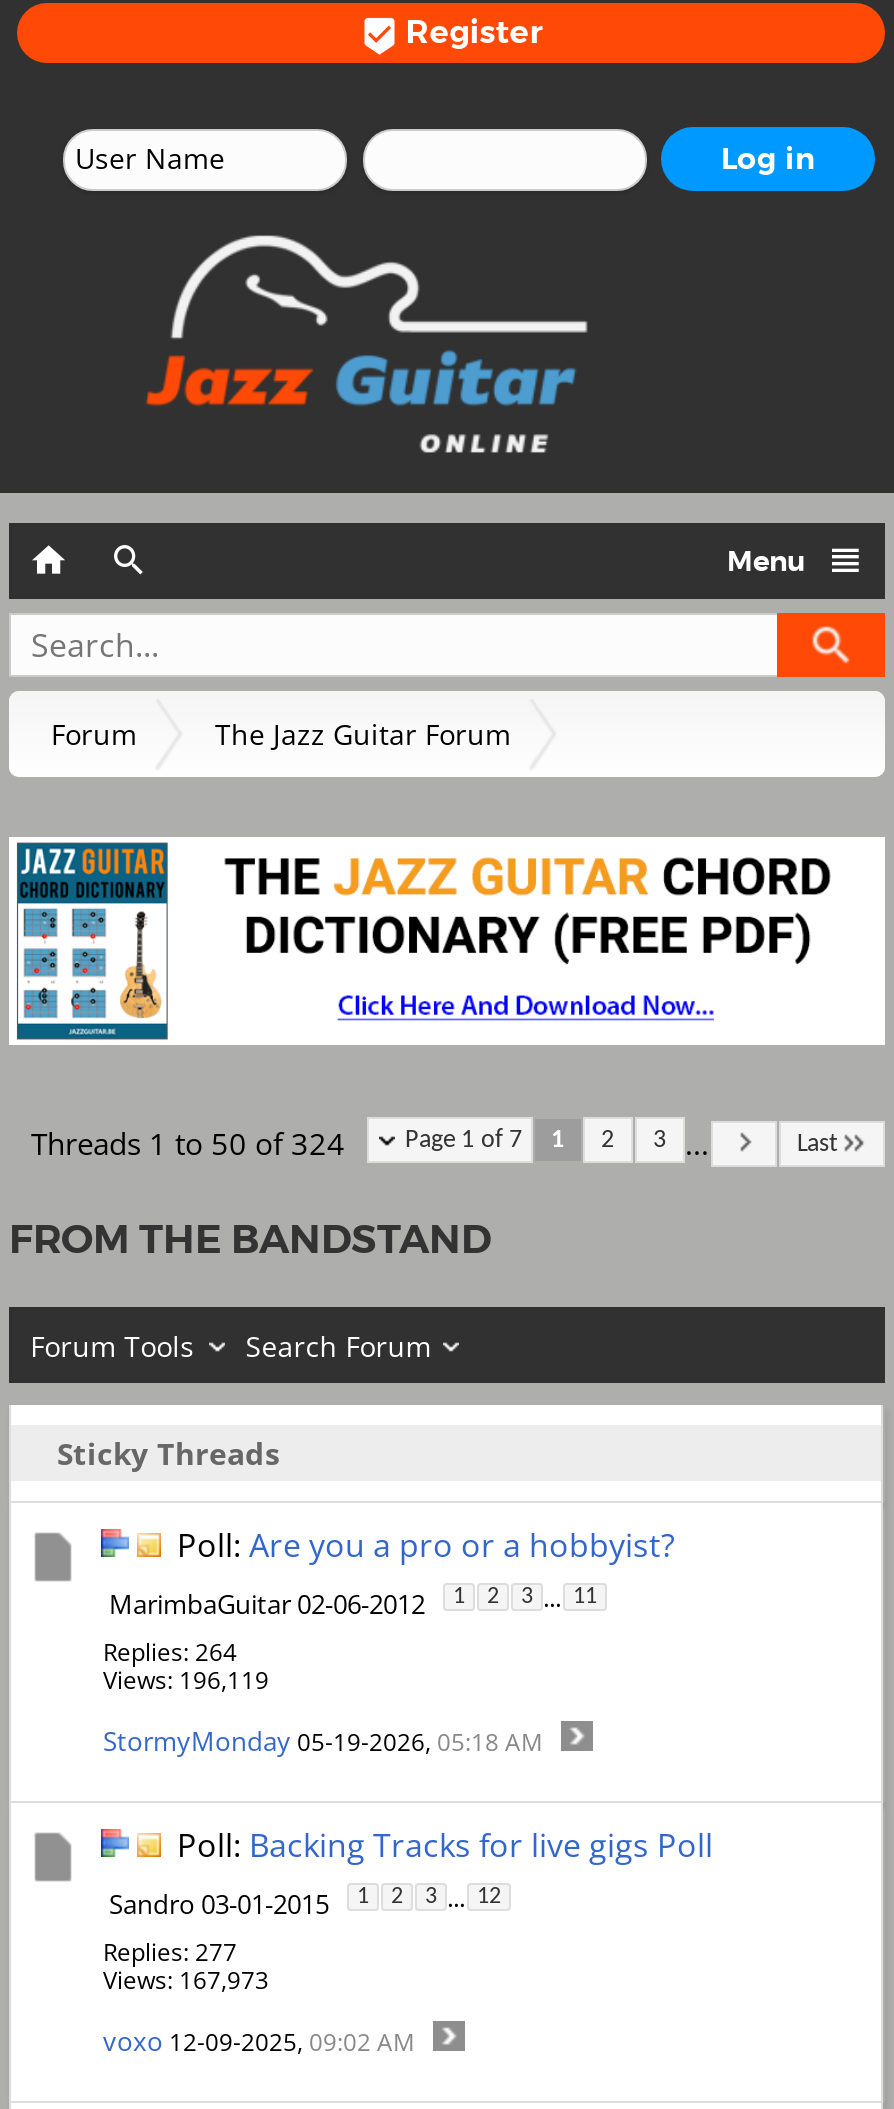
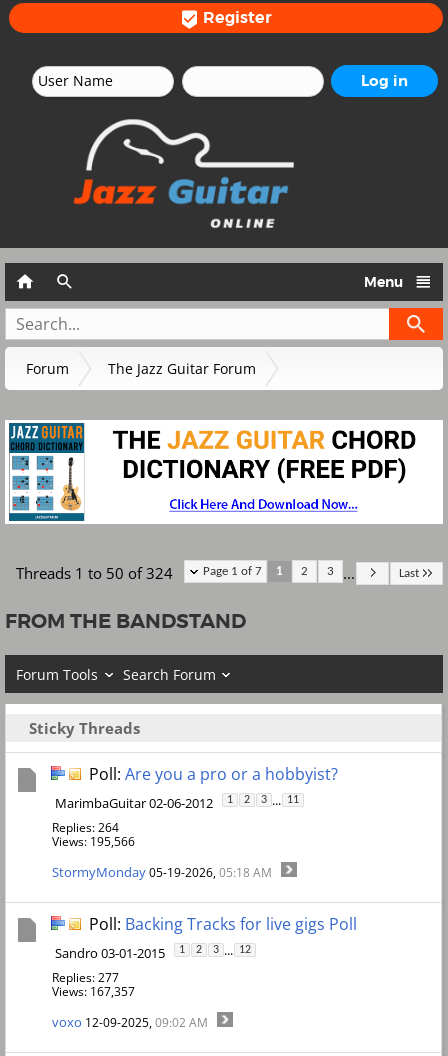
- Views: 196,119
+ Views: 195,566

- Views: 167,973
+ Views: 167,357
